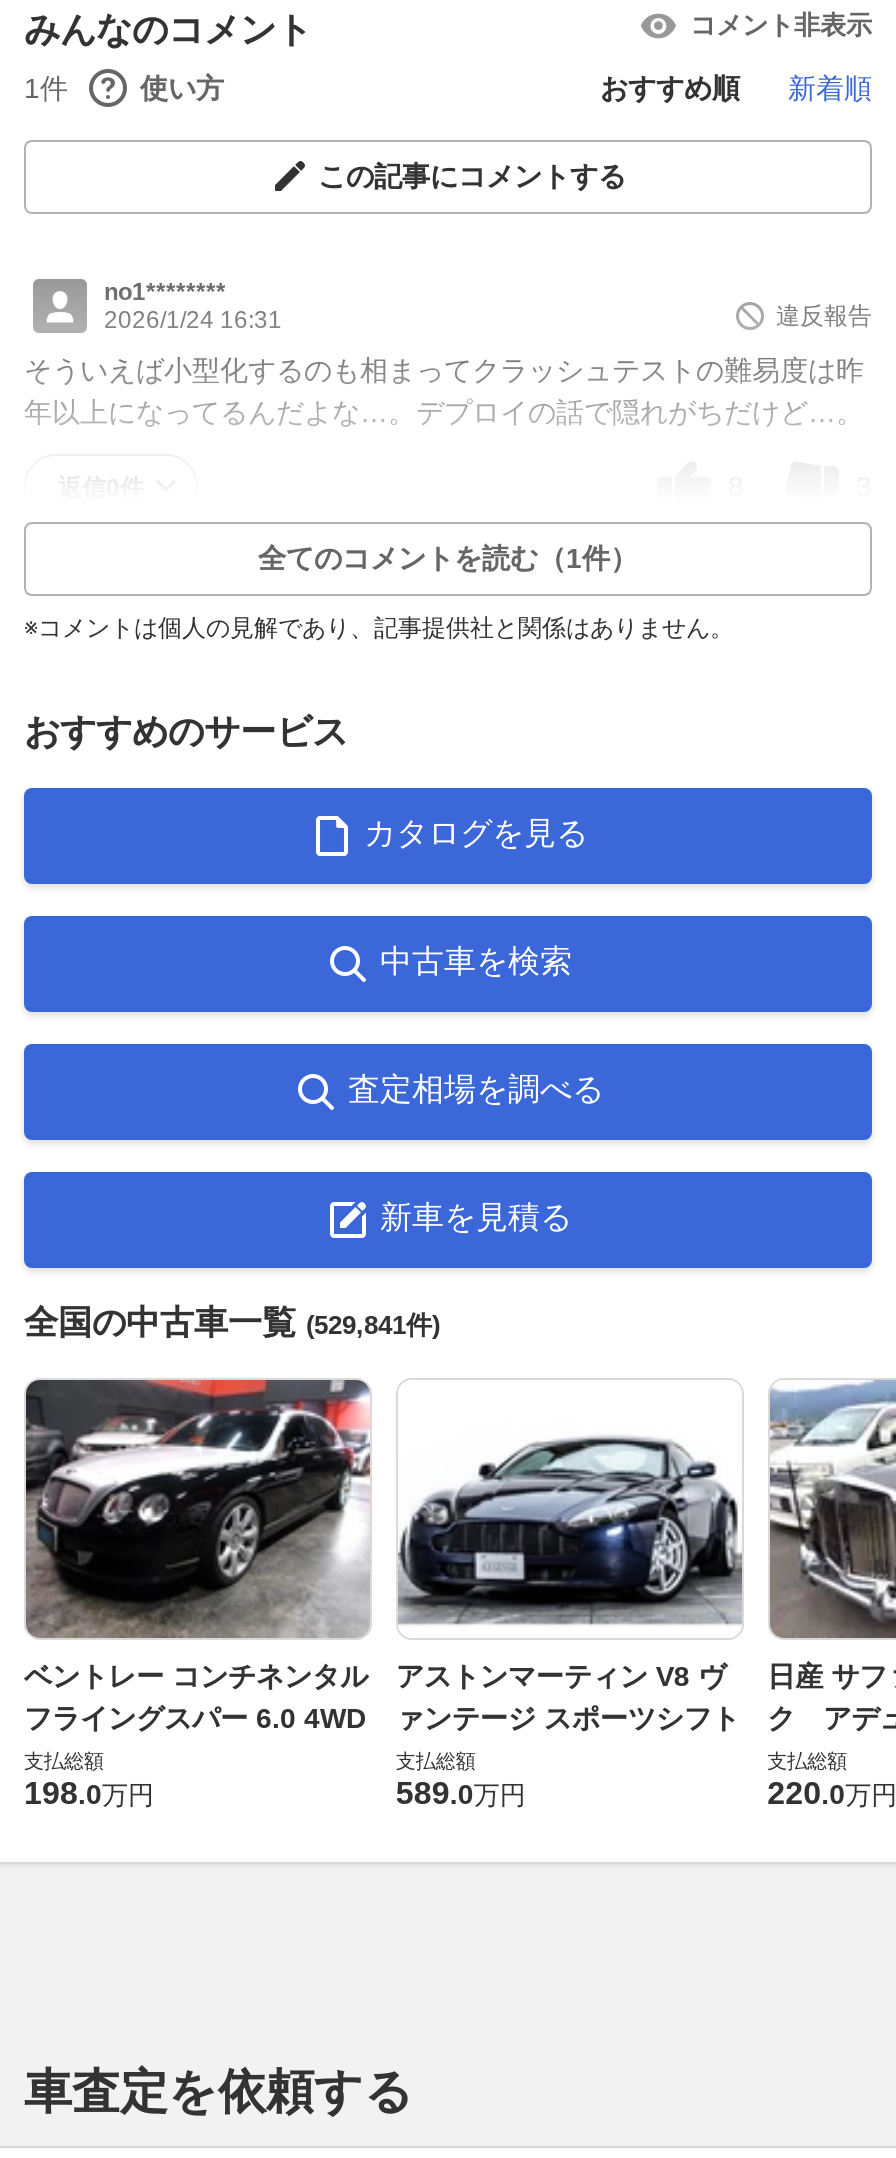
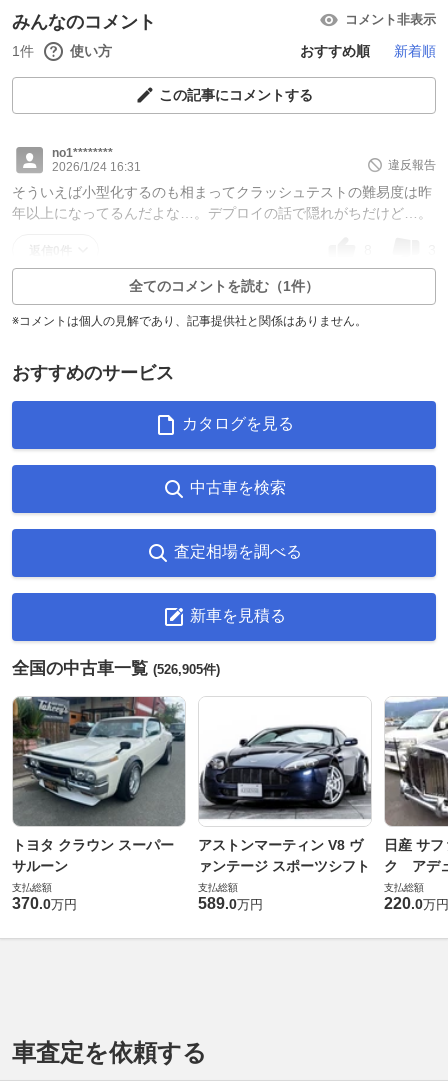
- 全国の中古車一覧(529,841件)
+ 全国の中古車一覧(526,905件)

- [image]
- ベントレー コンチネンタル
- フライングスパー 6.0 4WD
+ [image]
+ トヨタ クラウン スーパー
+ サルーン

- 198.0万円
+ 370.0万円
